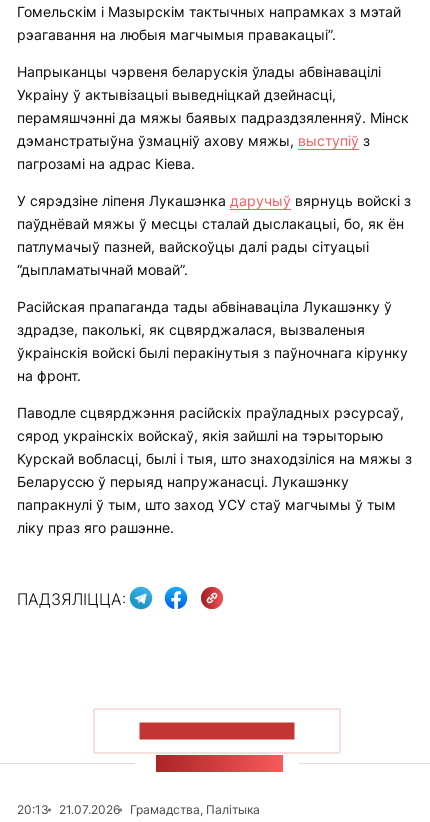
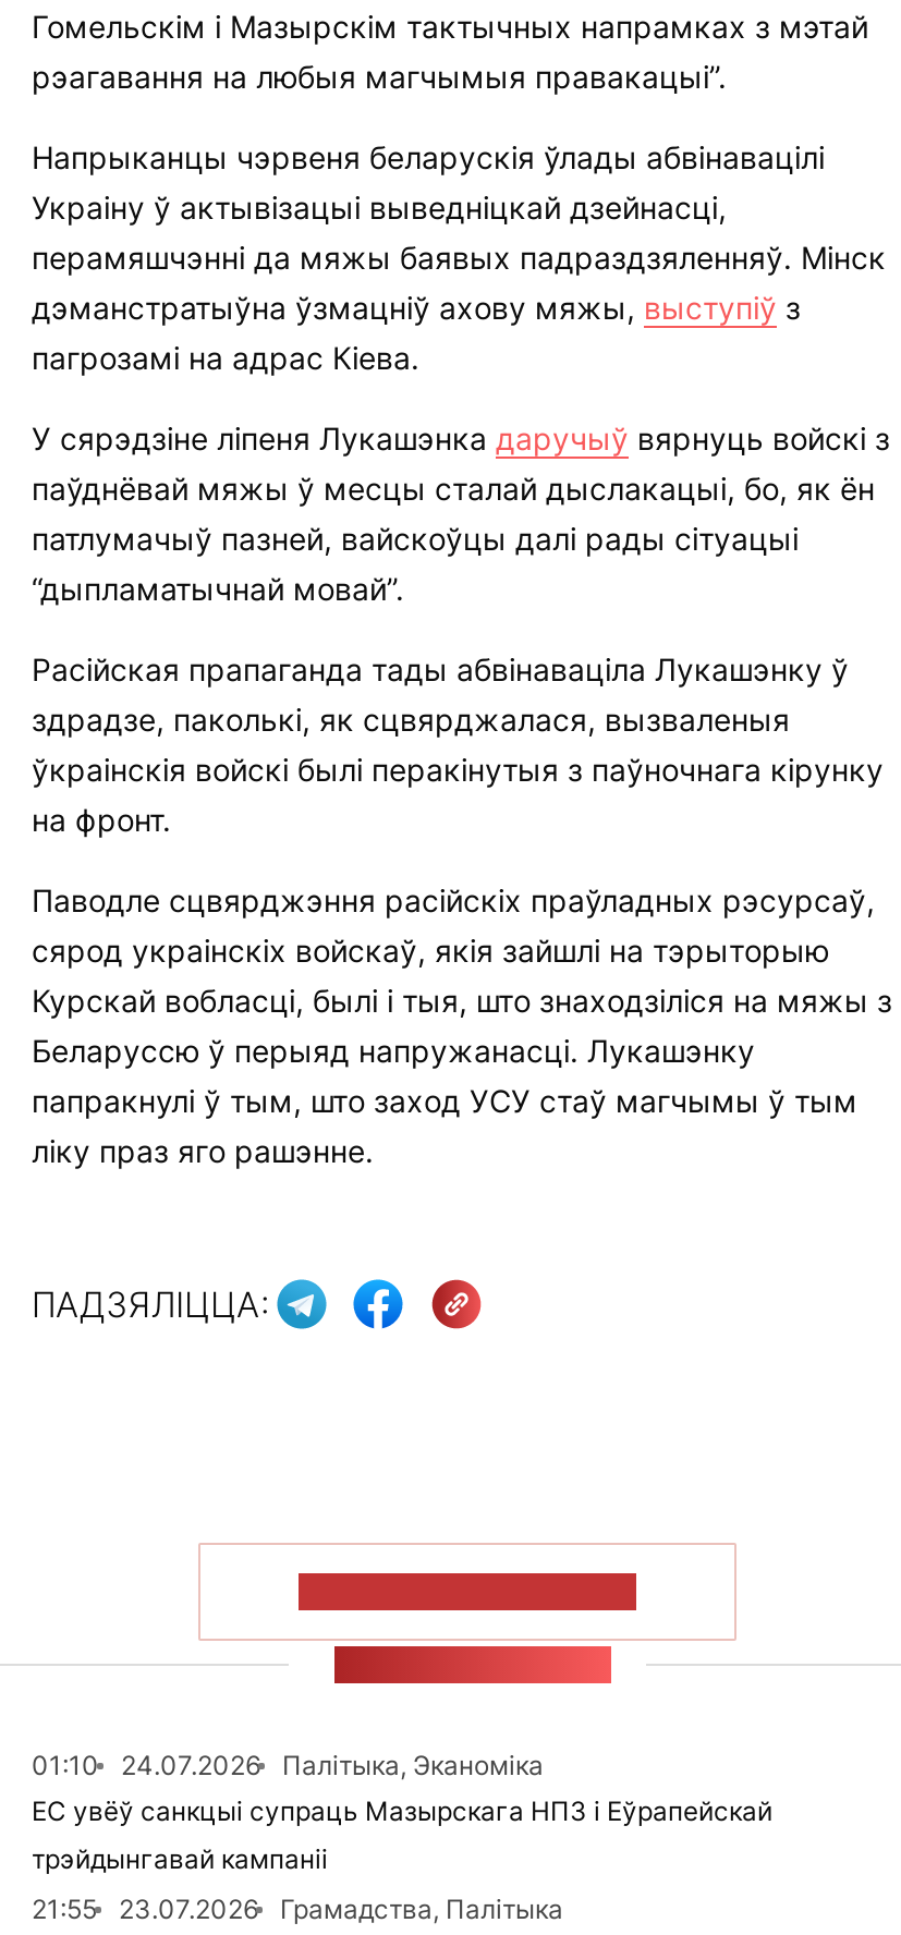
- 20:13
- 21.07.2026
+ 01:10
+ 24.07.2026
+ Палітыка, Эканоміка
+ ЕС увёў санкцыі супраць Мазырскага НПЗ і Еўрапейскай
+ трэйдынгавай кампаніі
+ 21:55
+ 23.07.2026
